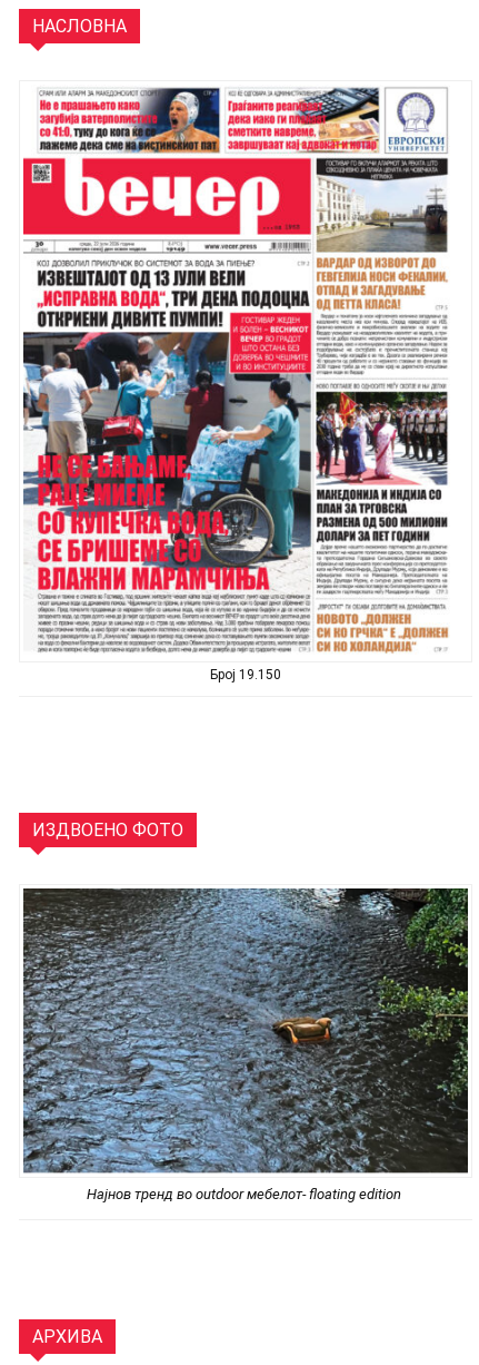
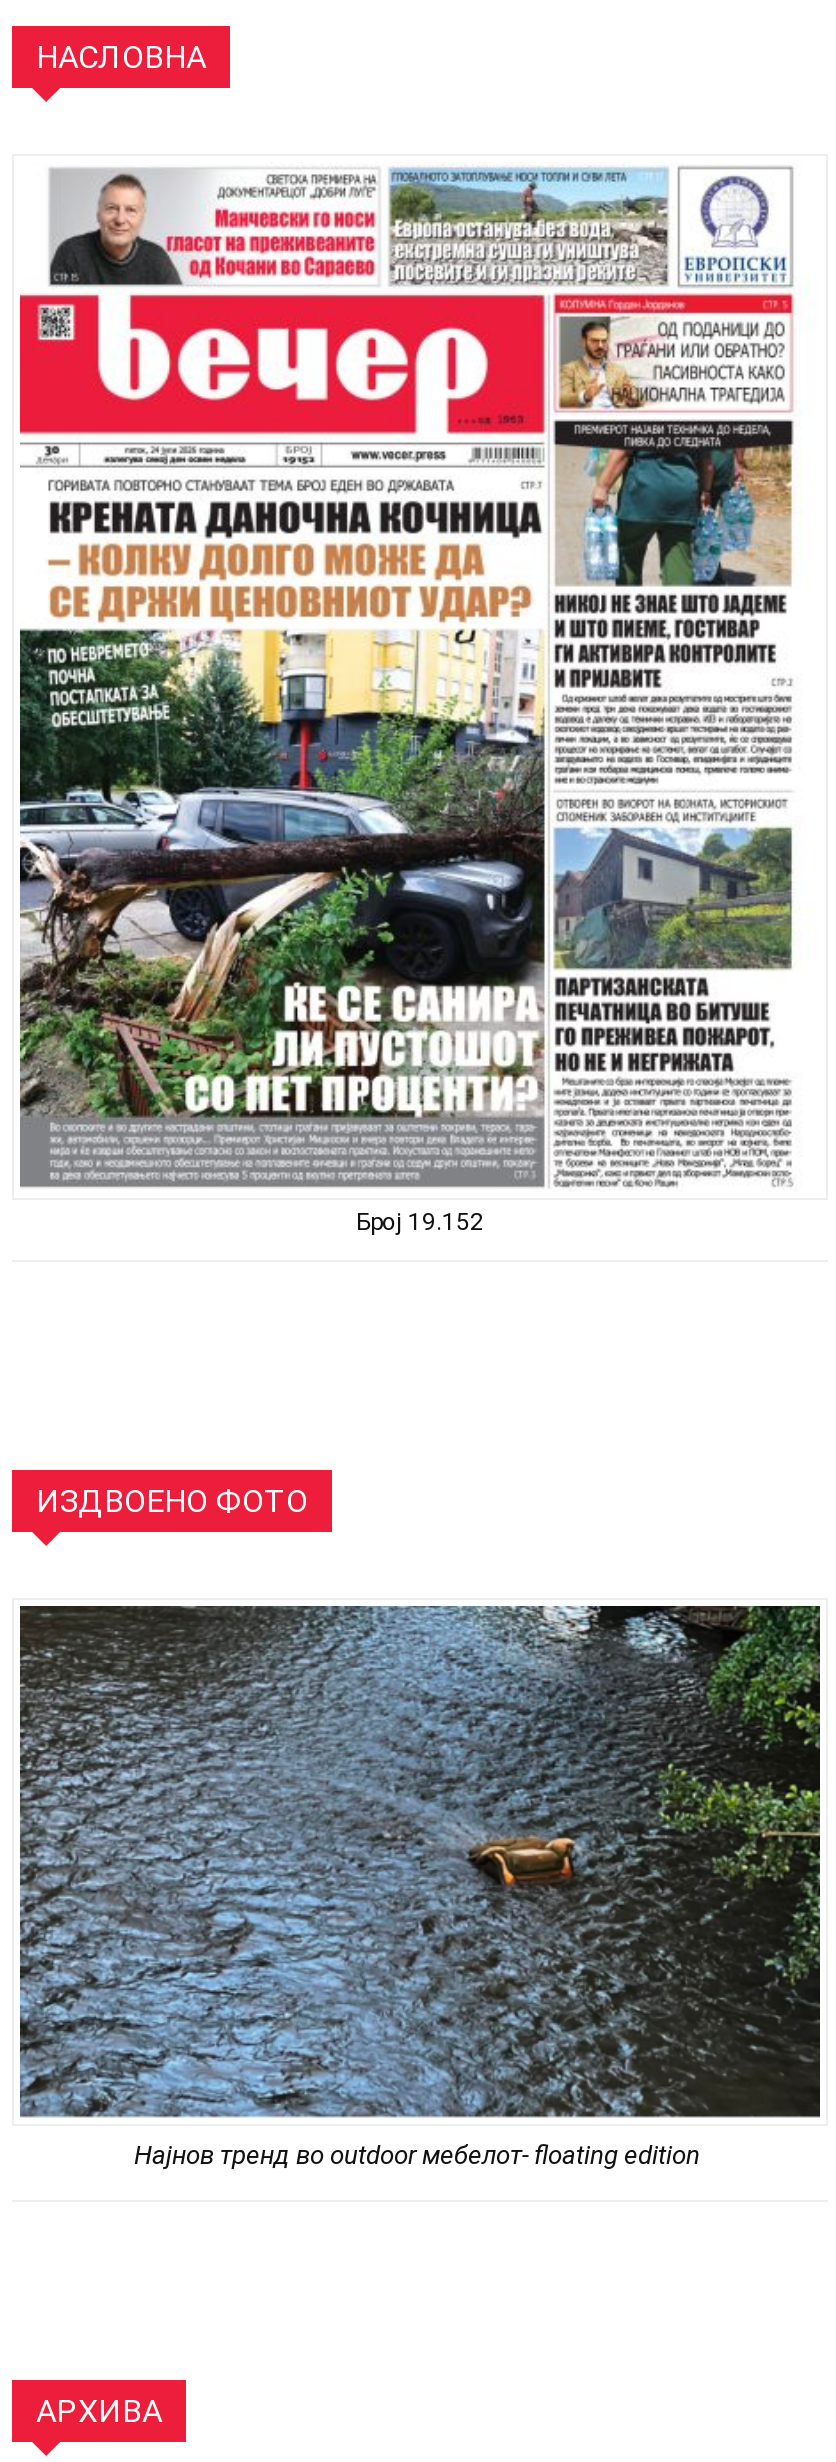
- [image]
- Број 19.150
+ [image]
+ Број 19.152
